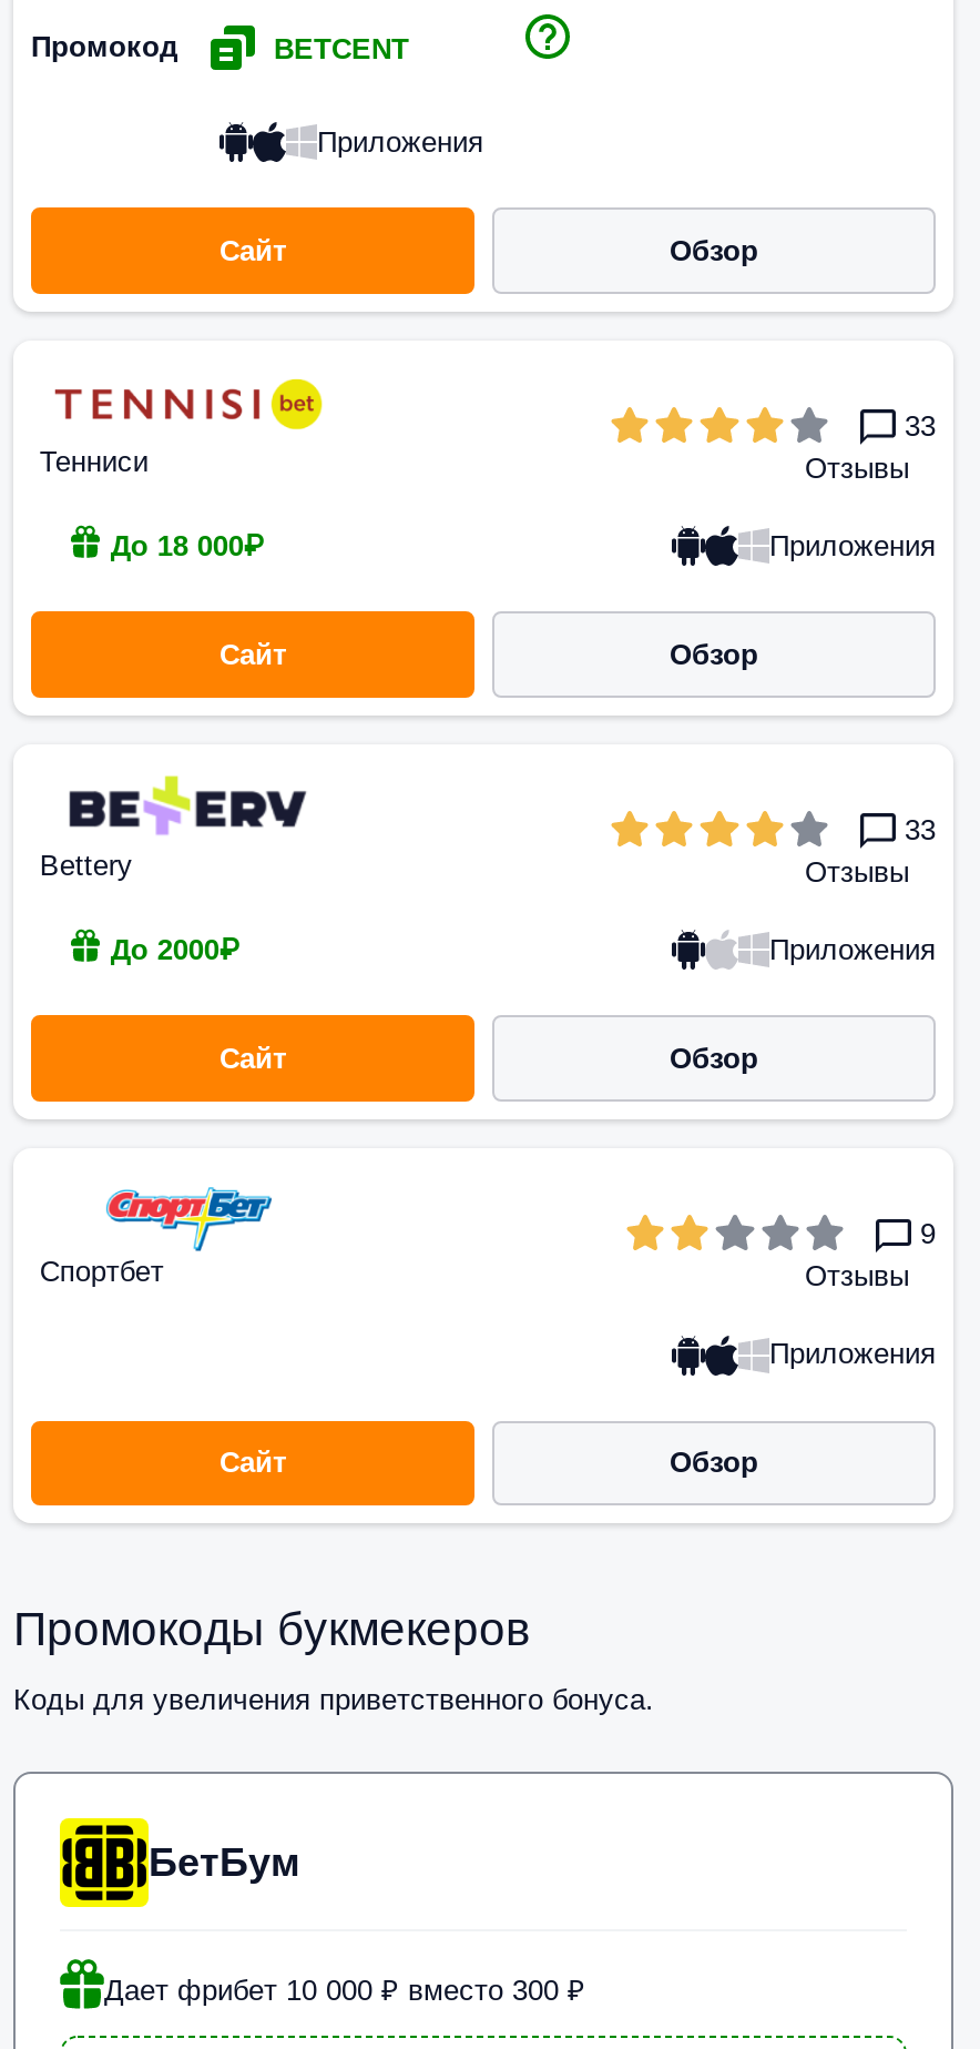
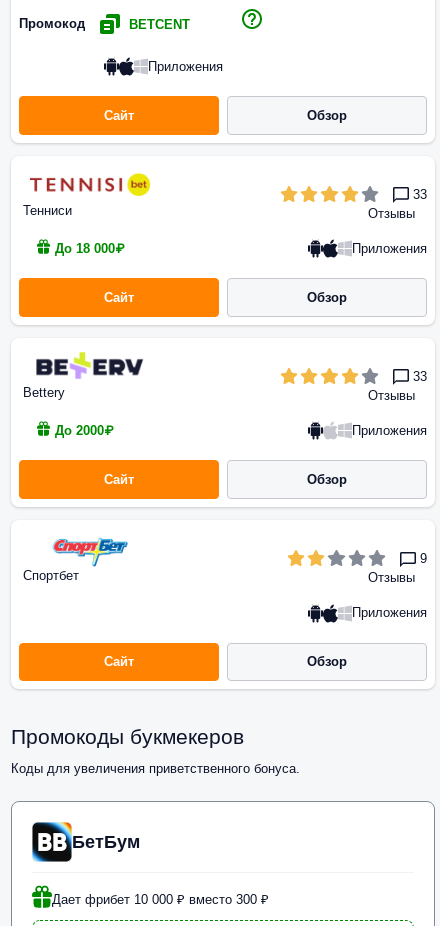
- [image]
+ [image]
